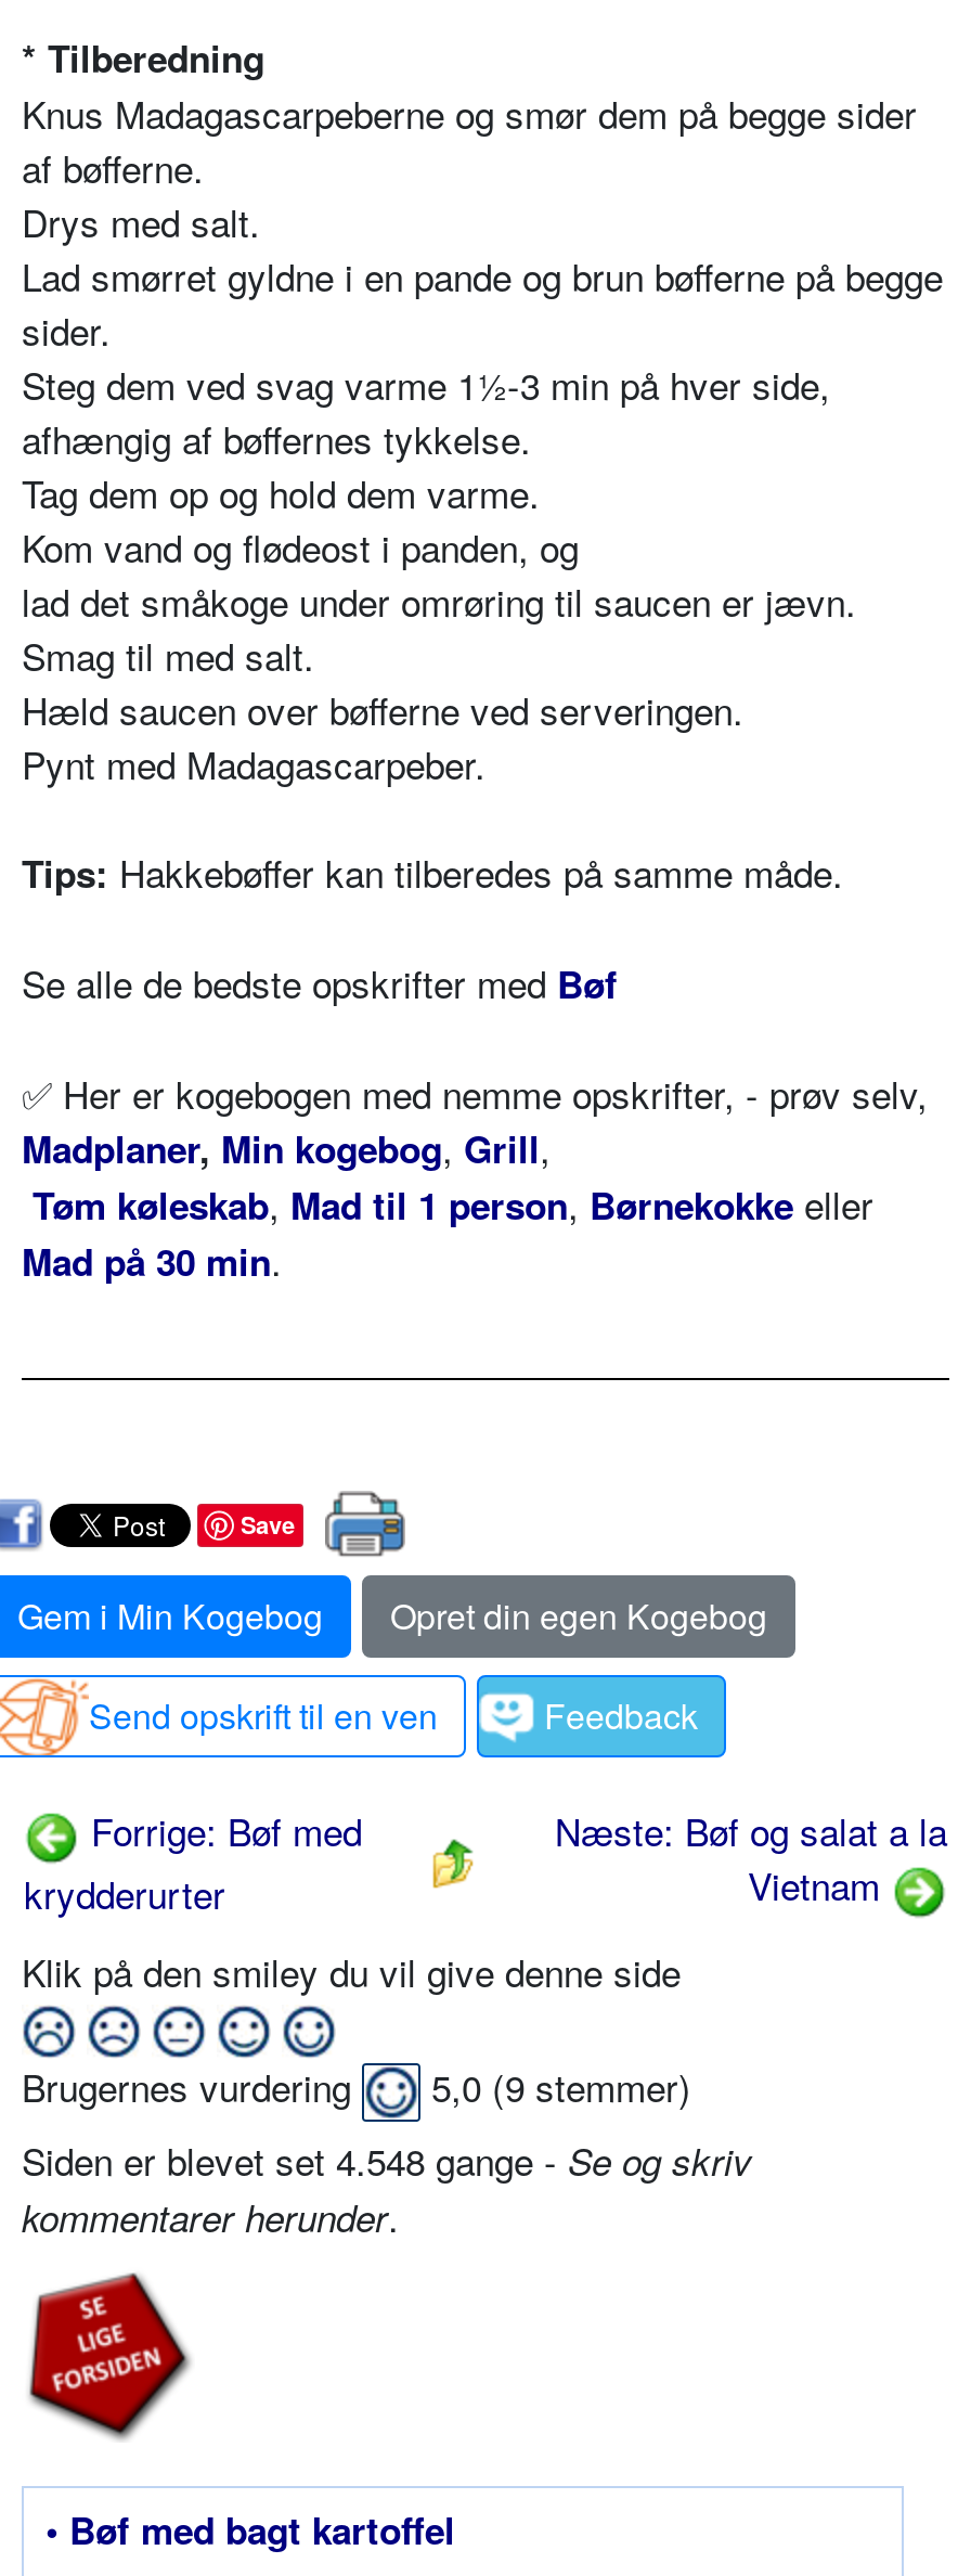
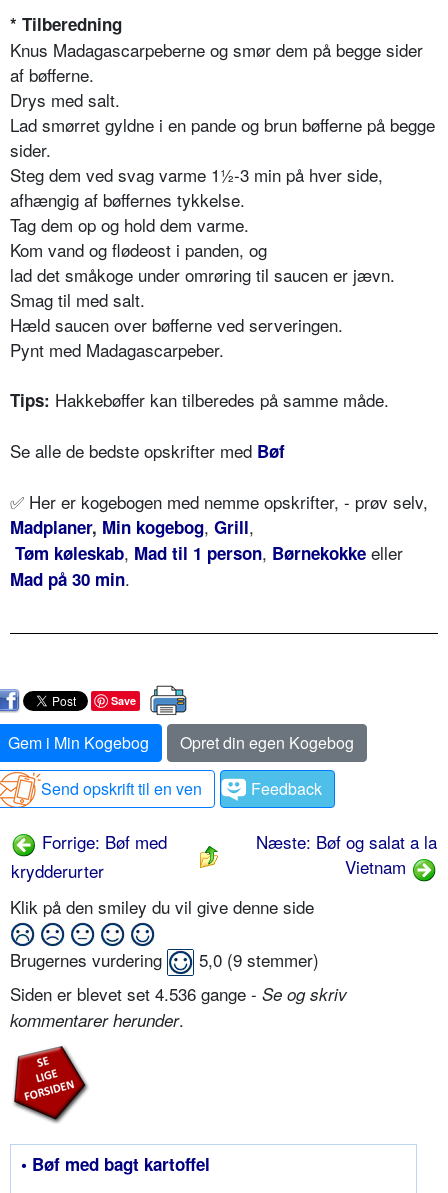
- Siden er blevet set 4.548 gange - Se og skriv
+ Siden er blevet set 4.536 gange - Se og skriv
